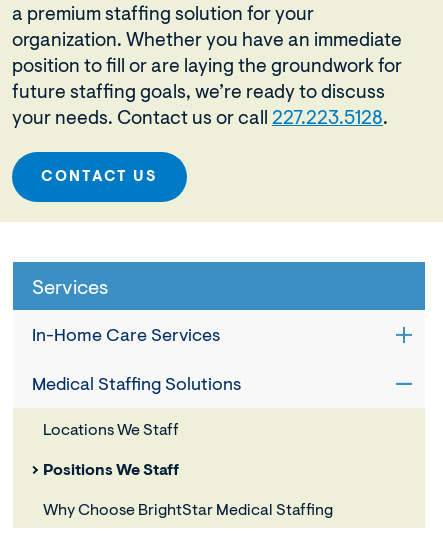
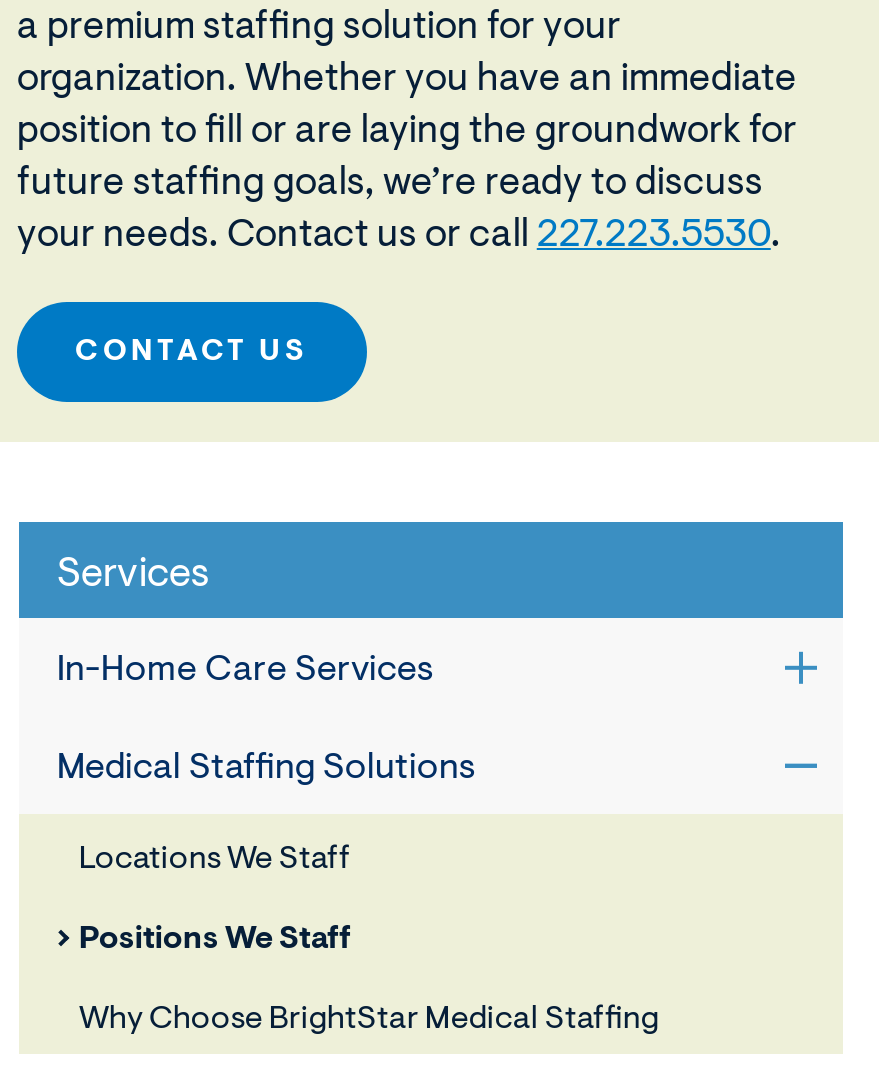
- your needs. Contact us or call 227.223.5128.
+ your needs. Contact us or call 227.223.5530.
